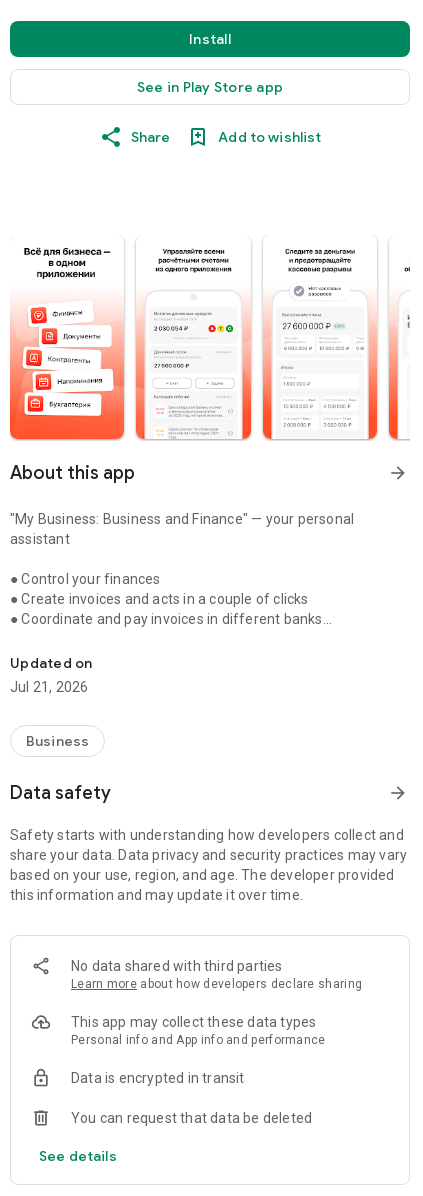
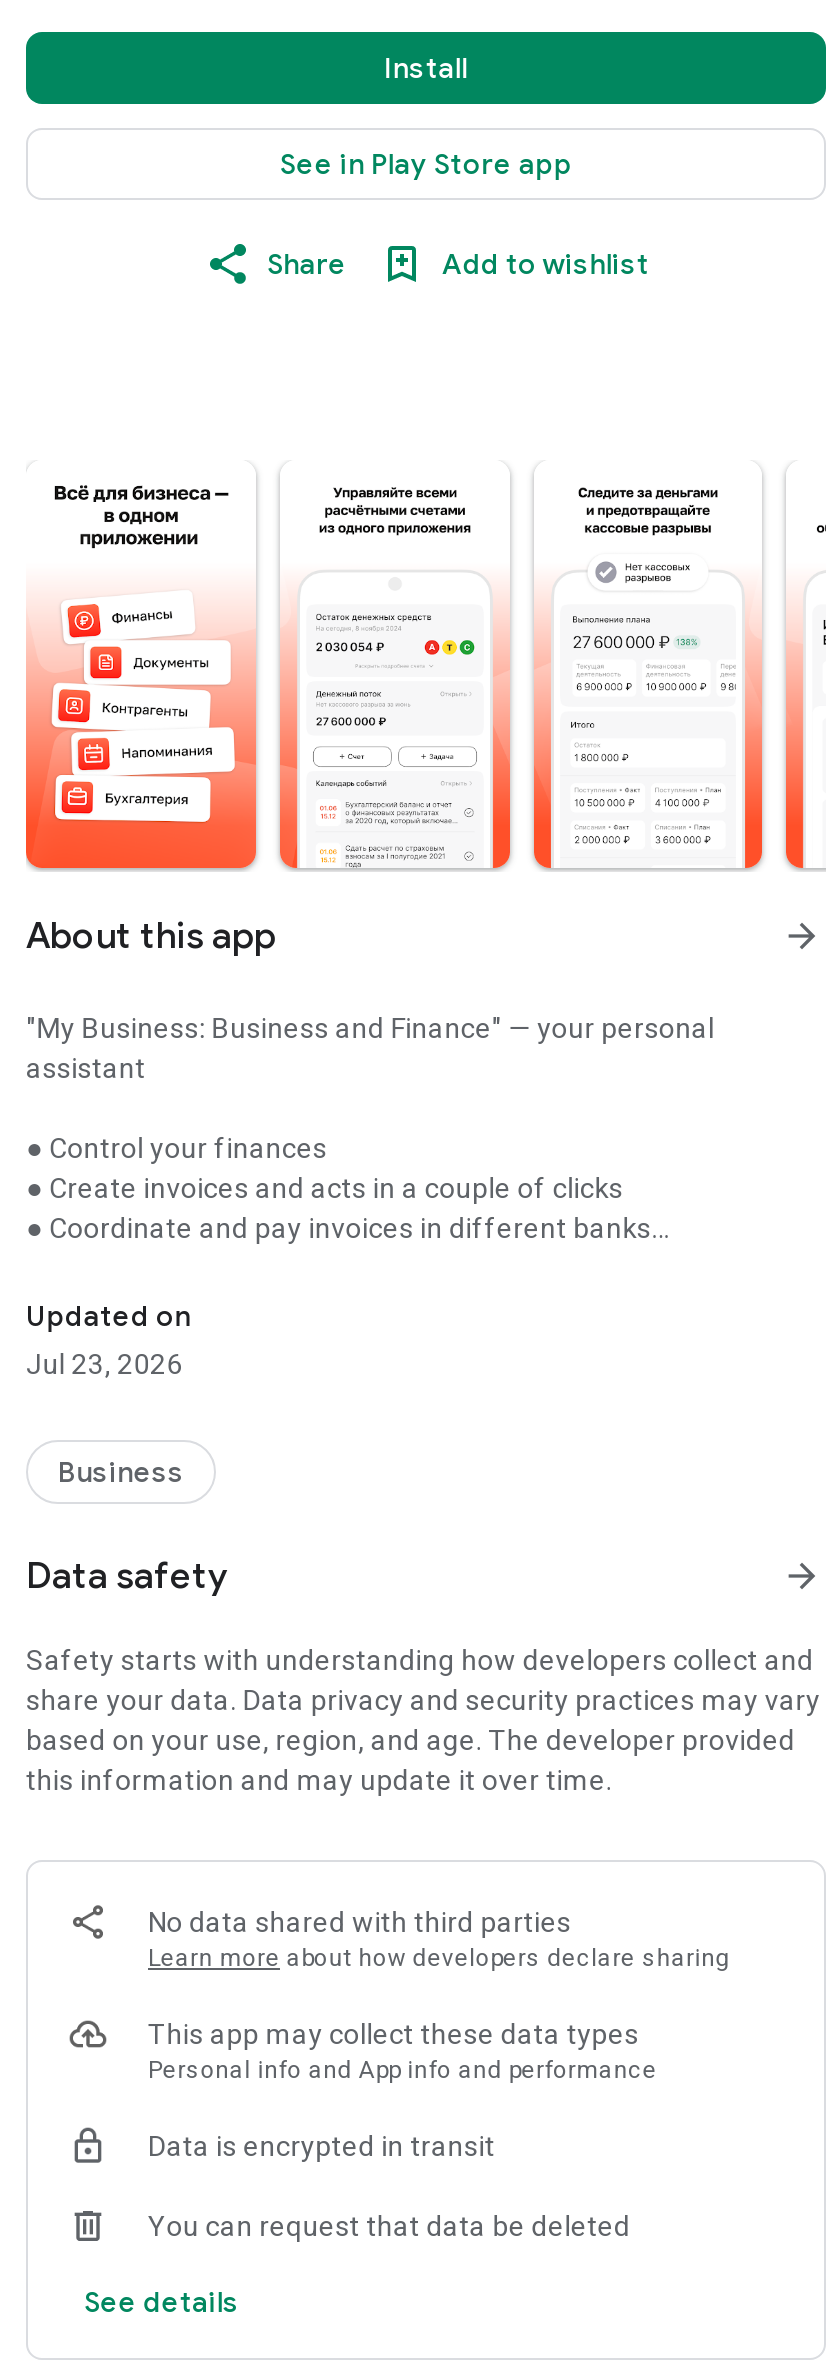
- Jul 21, 2026
+ Jul 23, 2026
